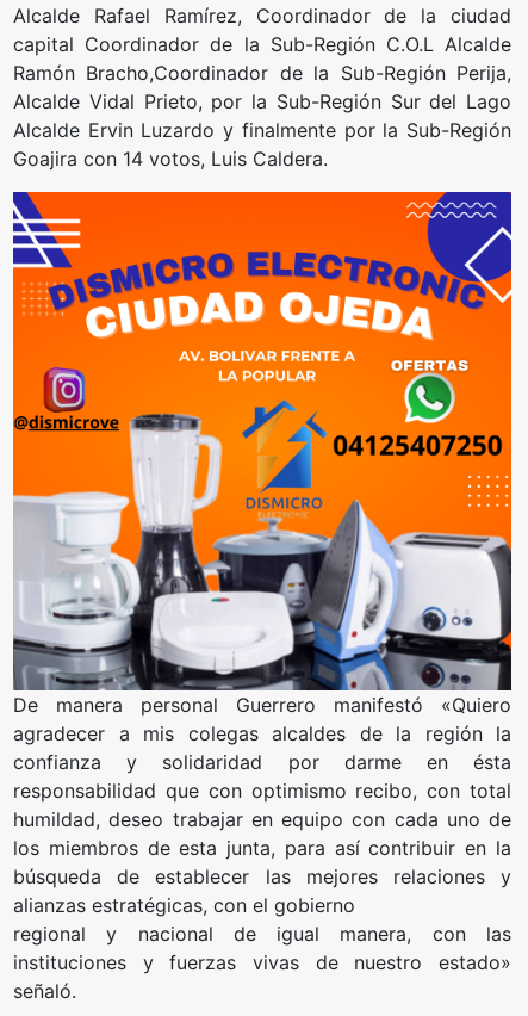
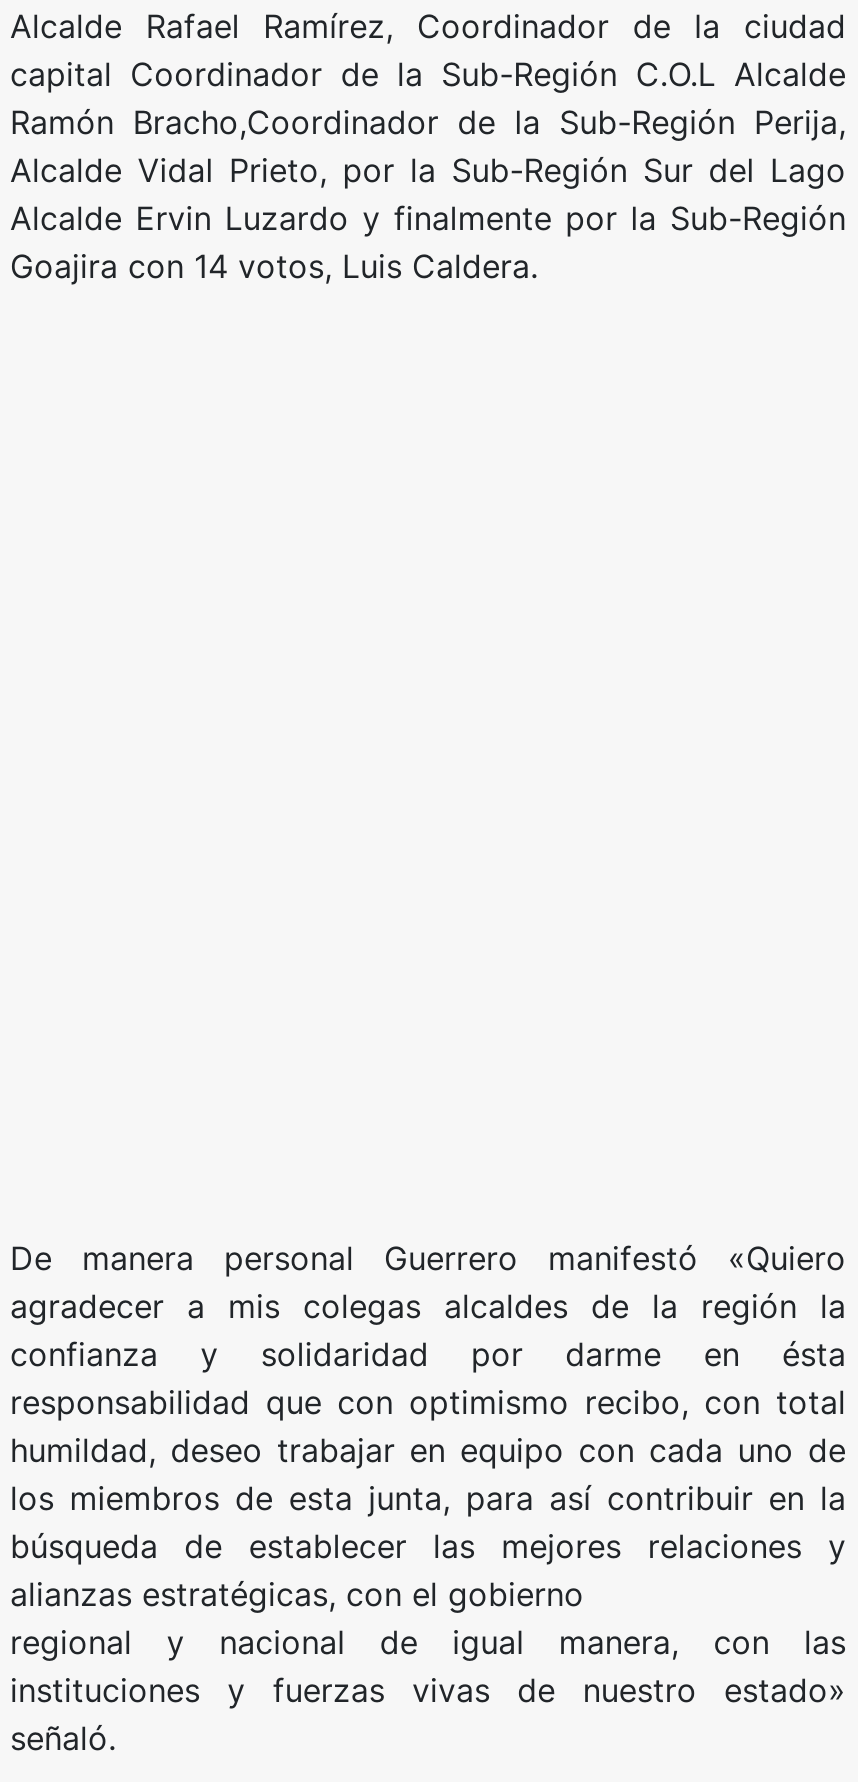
- [image]
